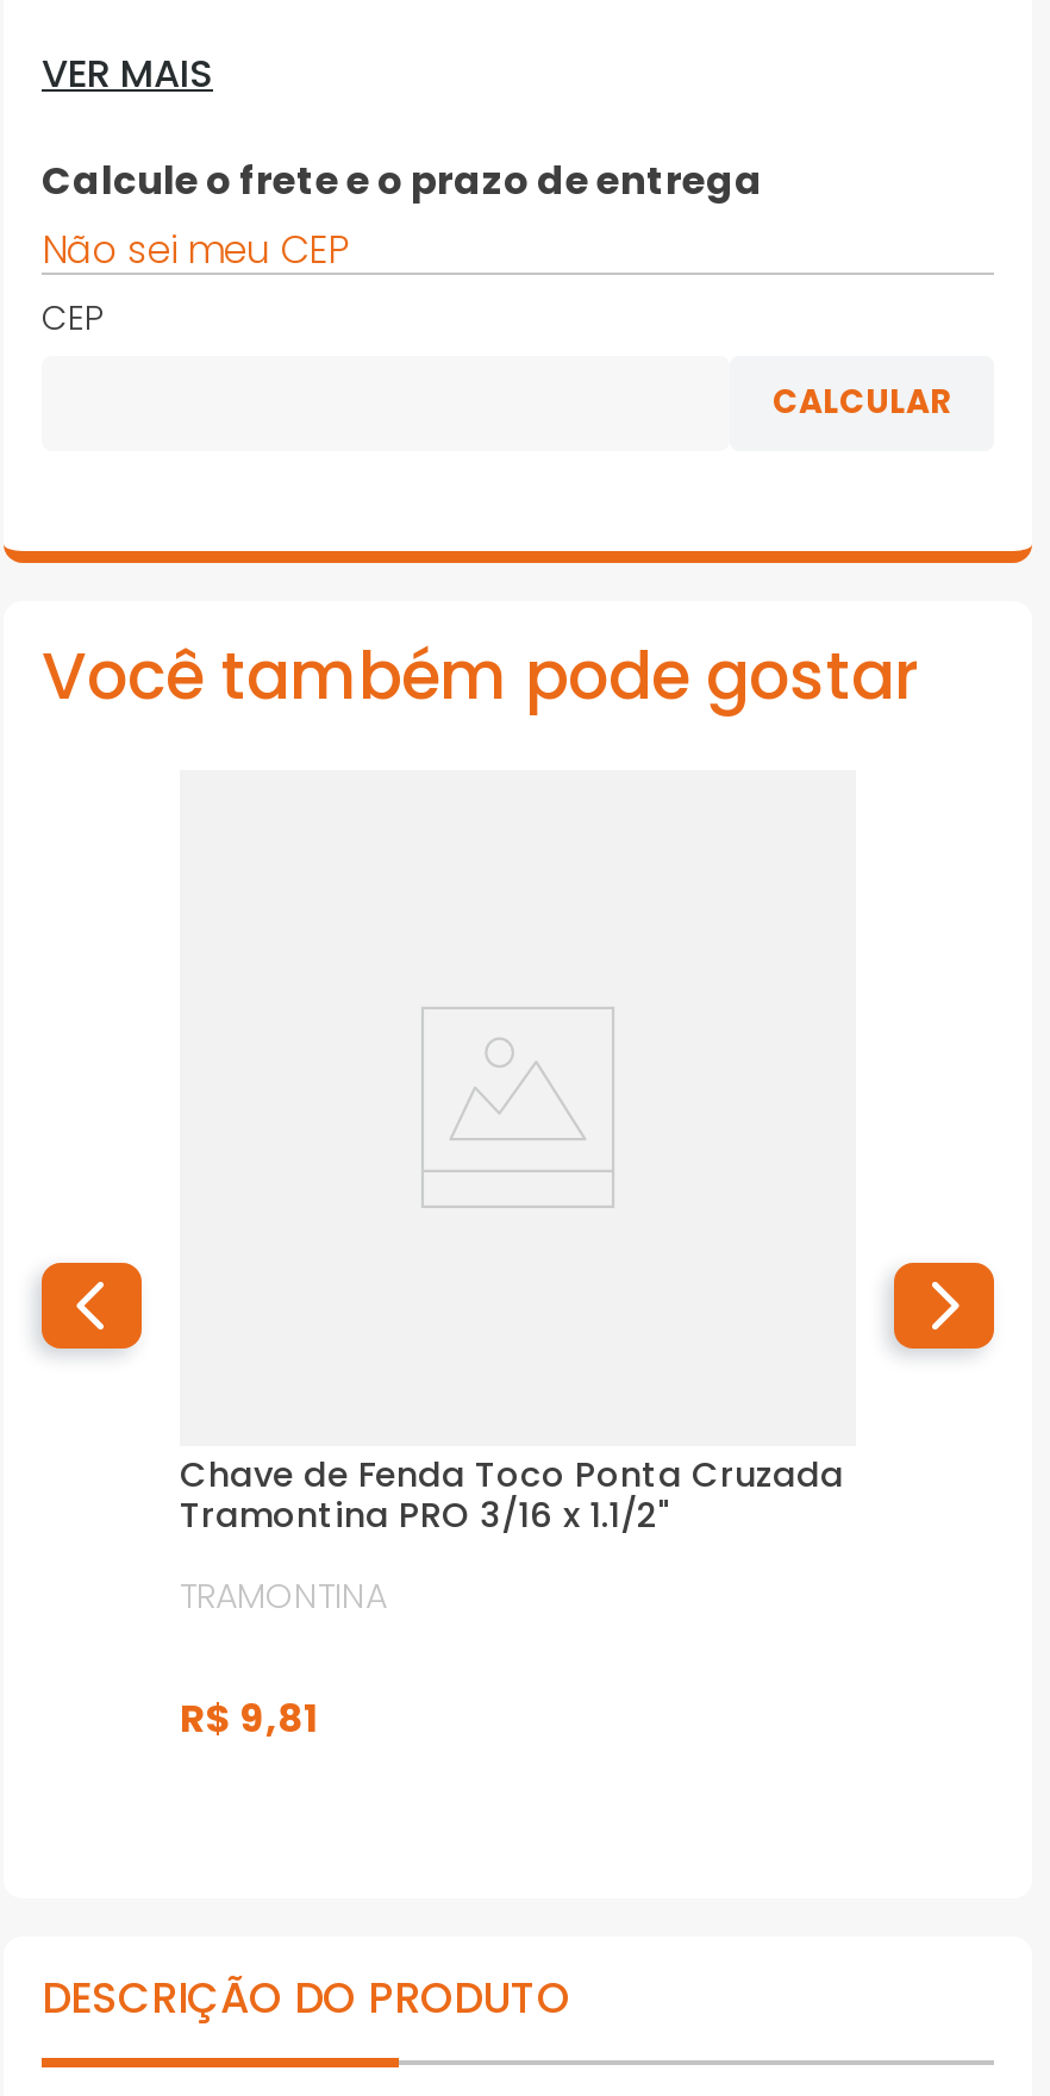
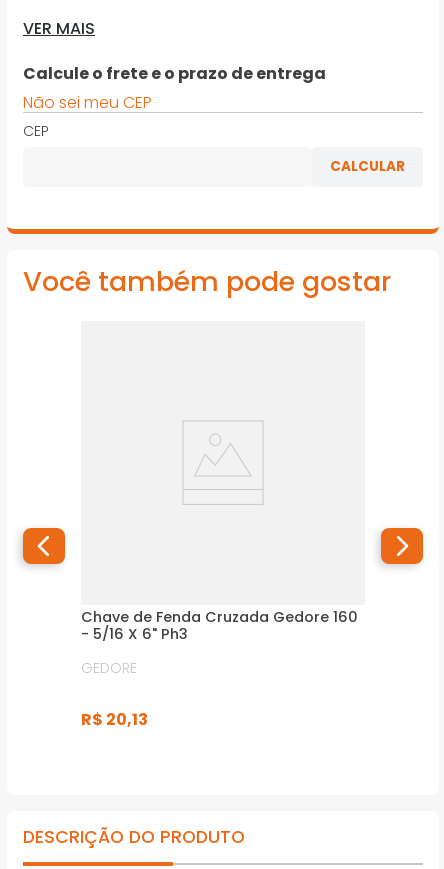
- Chave de Fenda Toco Ponta Cruzada
- Tramontina PRO 3/16 x 1.1/2"
+ Chave de Fenda Cruzada Gedore 160
+ - 5/16 X 6" Ph3

- TRAMONTINA
+ GEDORE

- R$ 9,81
+ R$ 20,13
